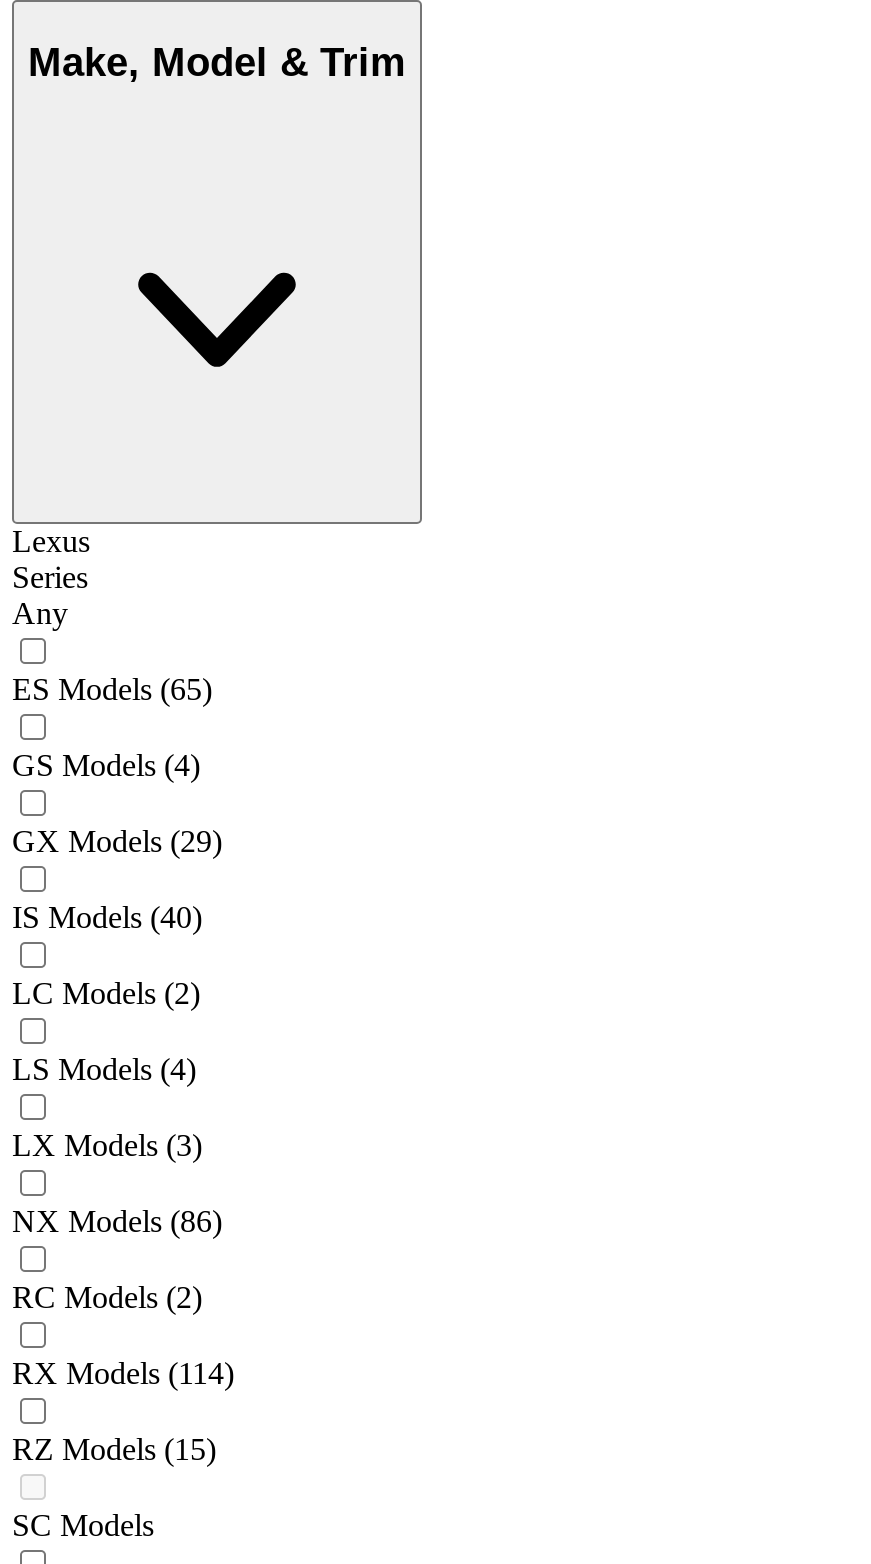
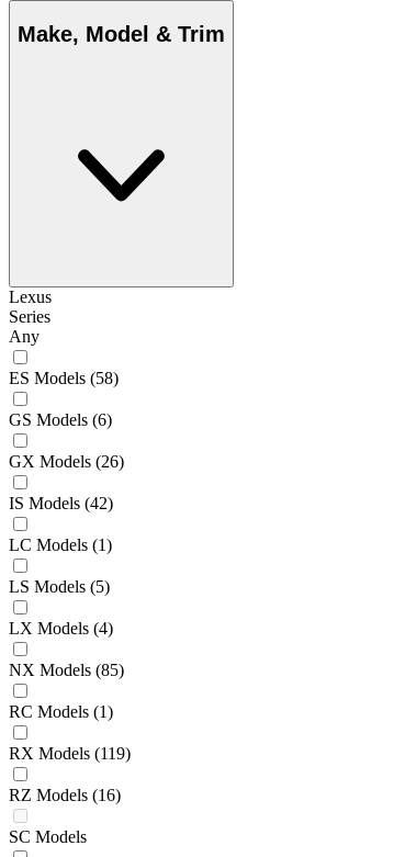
- ES Models (65)
+ ES Models (58)

- GS Models (4)
+ GS Models (6)

- GX Models (29)
+ GX Models (26)

- IS Models (40)
+ IS Models (42)

- LC Models (2)
+ LC Models (1)

- LS Models (4)
+ LS Models (5)

- LX Models (3)
+ LX Models (4)

- NX Models (86)
+ NX Models (85)

- RC Models (2)
+ RC Models (1)

- RX Models (114)
+ RX Models (119)

- RZ Models (15)
+ RZ Models (16)
